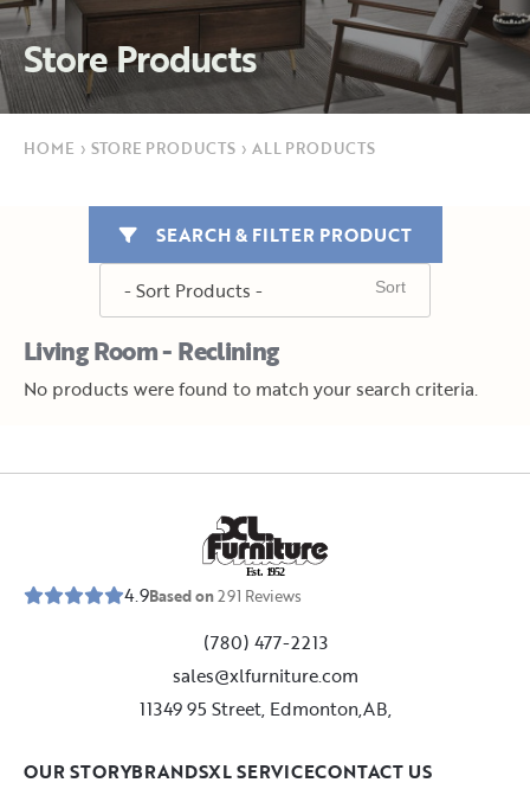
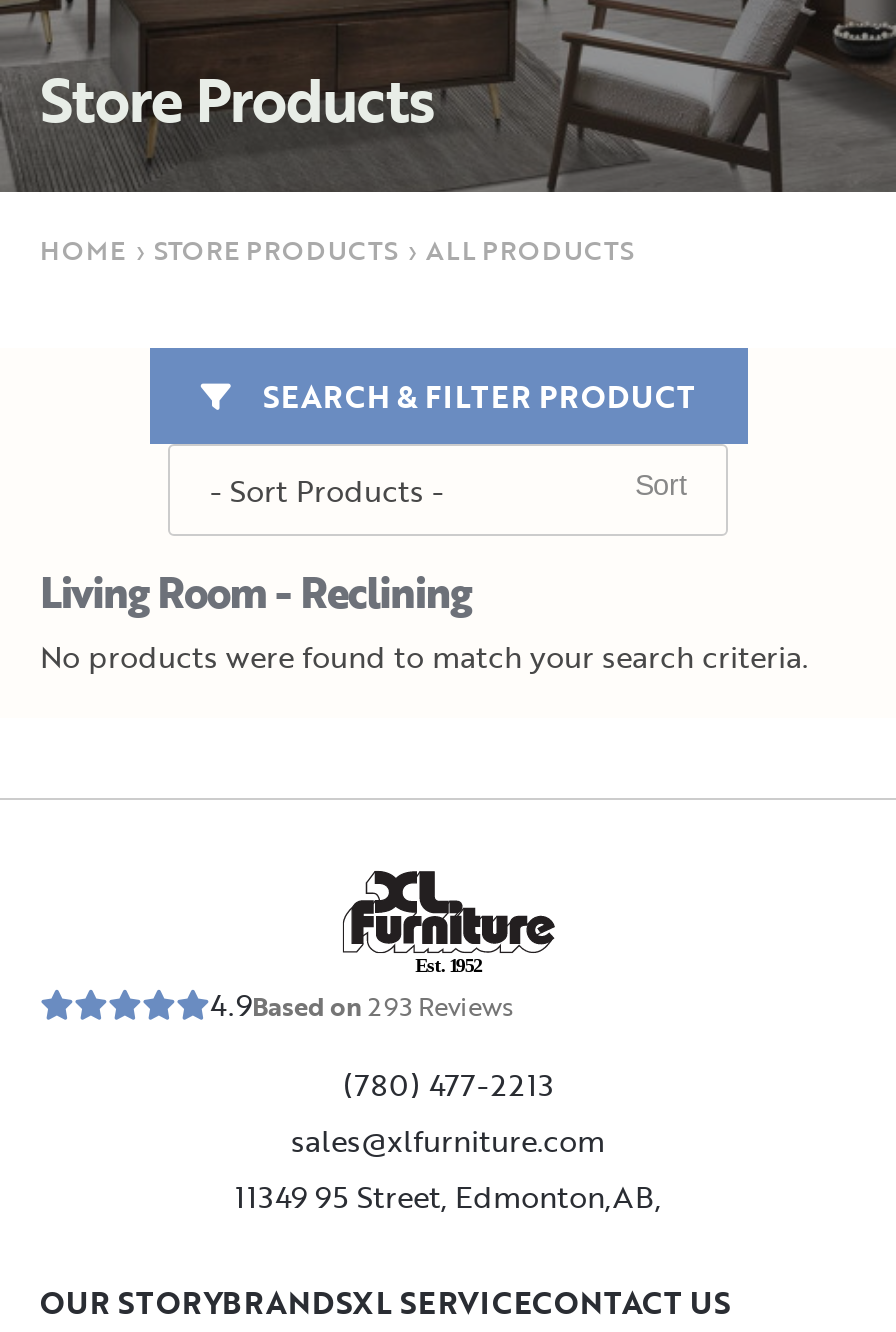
- 4.9Based on 291 Reviews
+ 4.9Based on 293 Reviews
